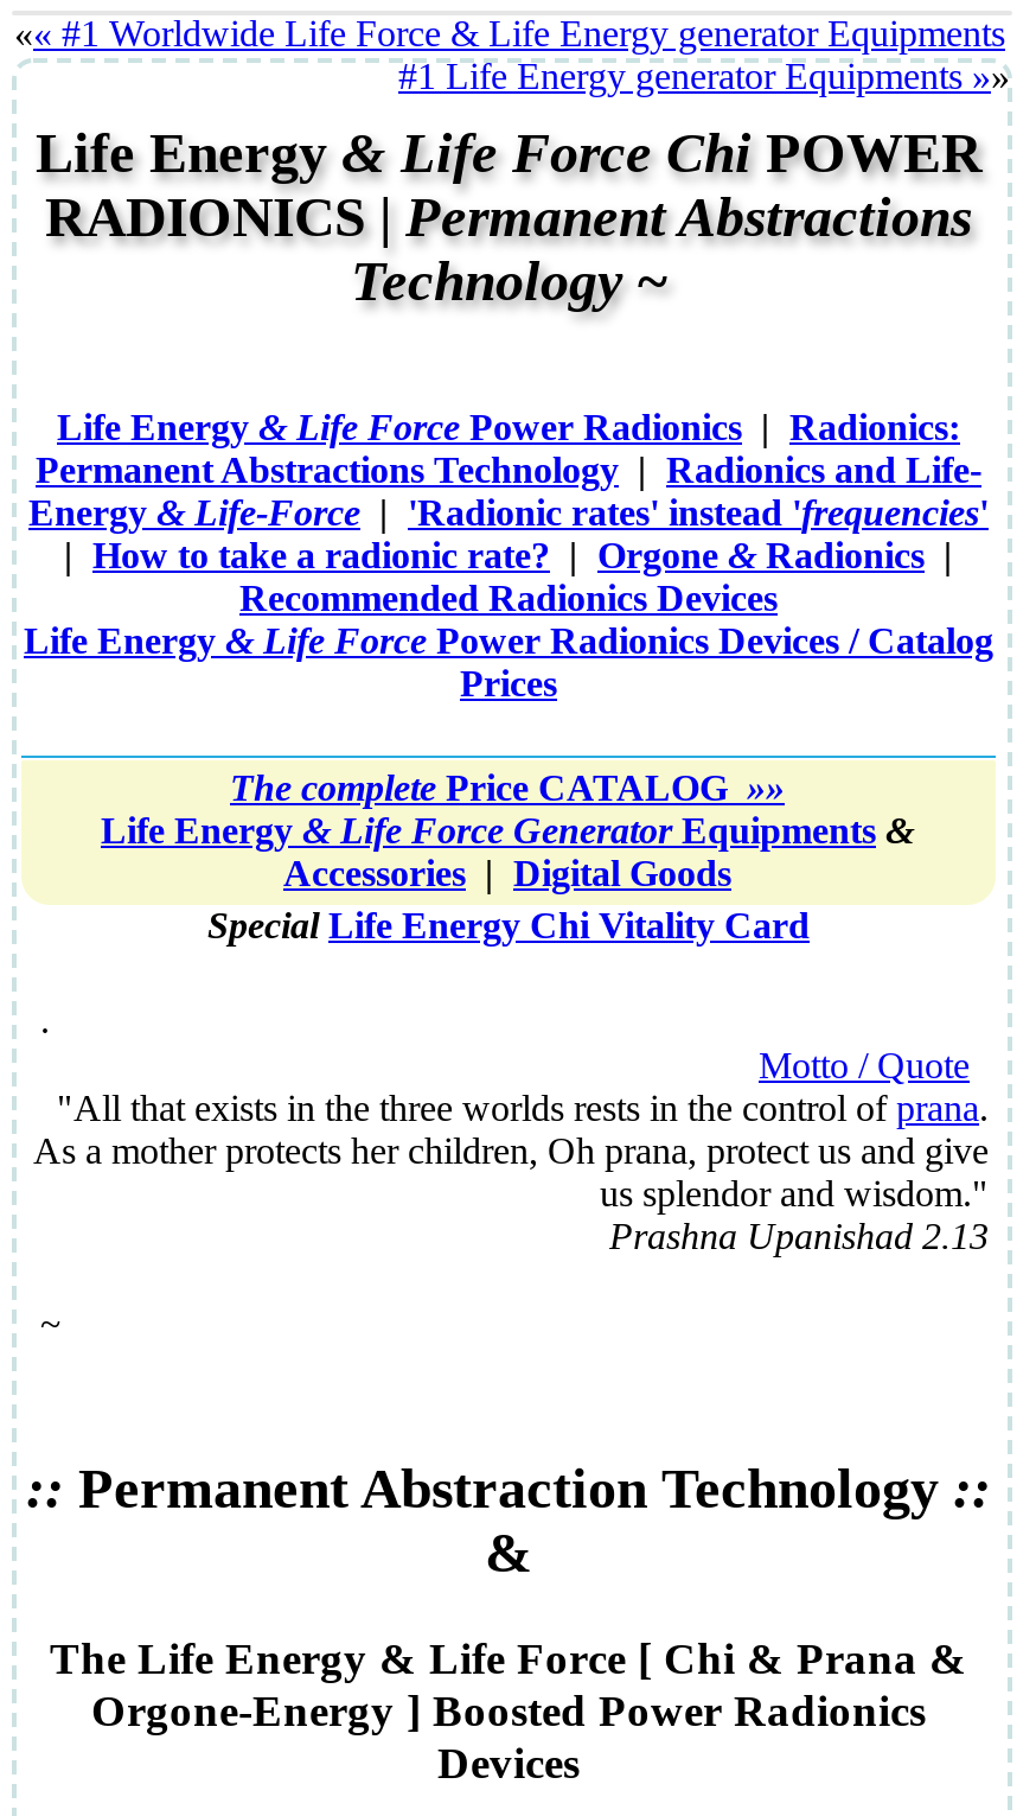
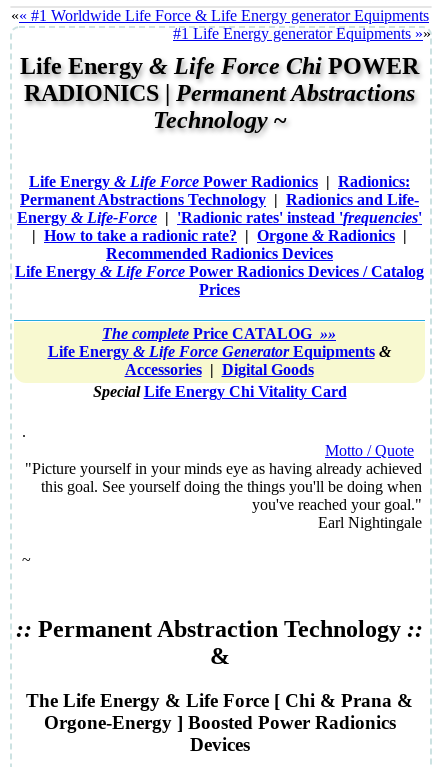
- "All that exists in the three worlds rests in the control of prana.
- As a mother protects her children, Oh prana, protect us and give
- us splendor and wisdom."
- Prashna Upanishad 2.13
+ "Picture yourself in your minds eye as having already achieved
+ this goal. See yourself doing the things you'll be doing when
+ you've reached your goal."
+ Earl Nightingale
